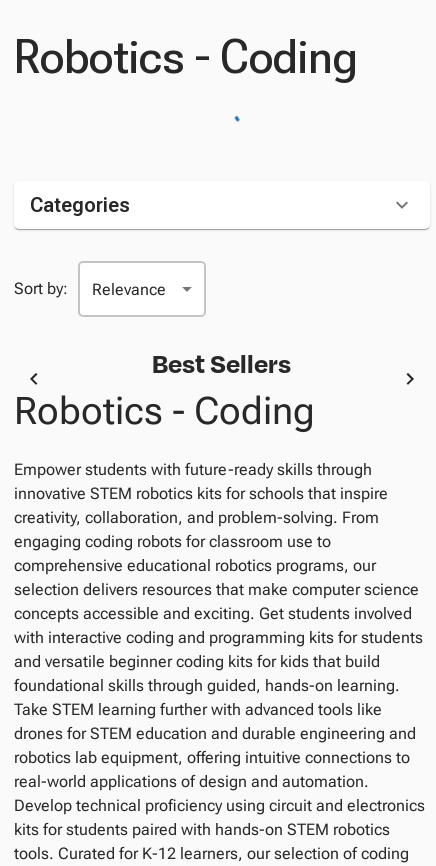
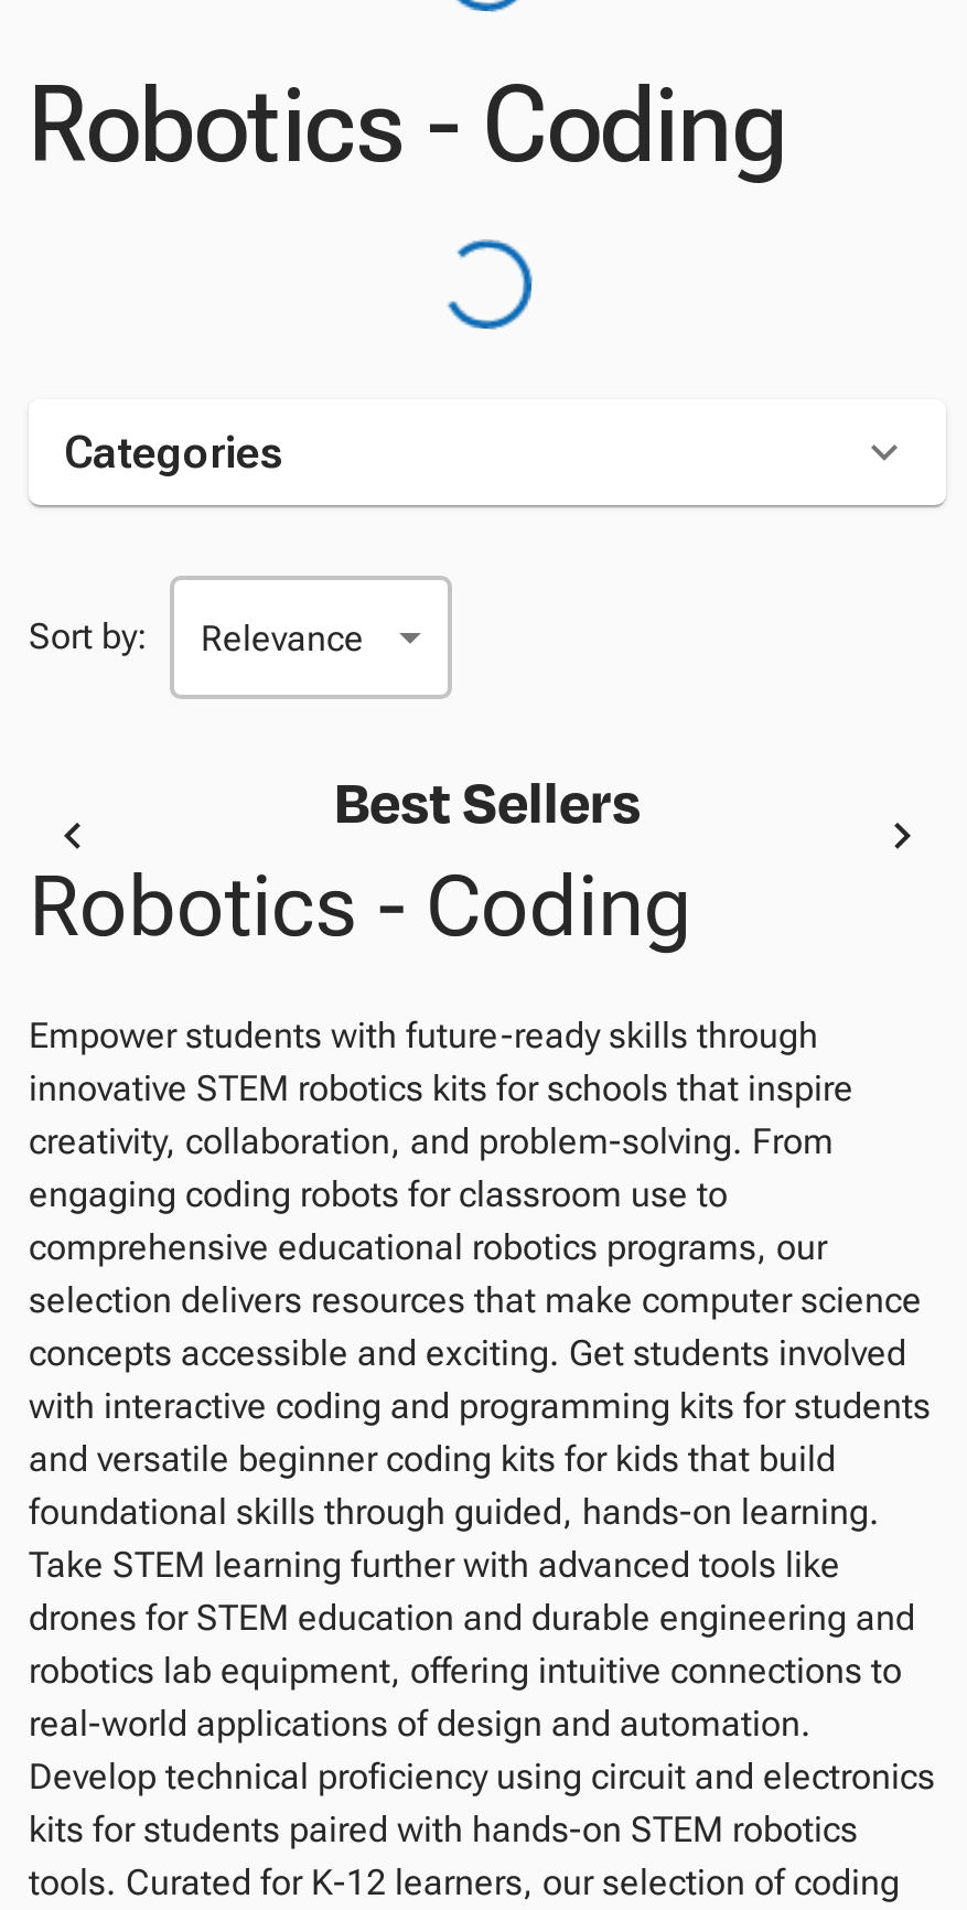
+ [image]
